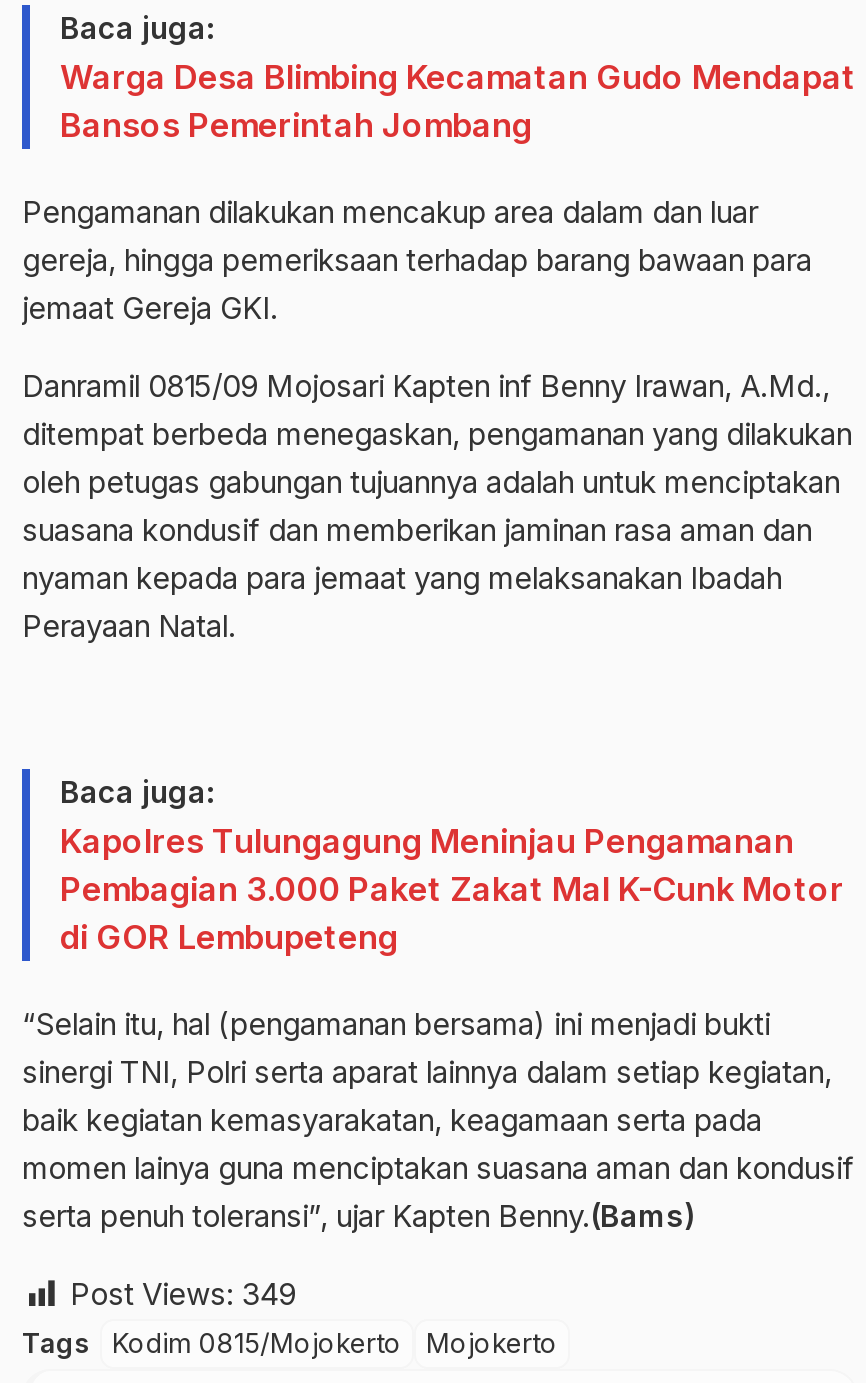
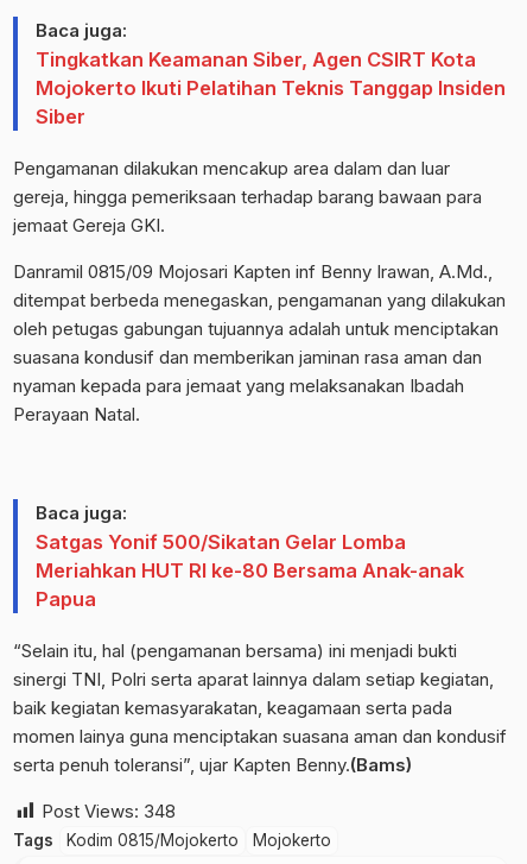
- Warga Desa Blimbing Kecamatan Gudo Mendapat
- Bansos Pemerintah Jombang
+ Tingkatkan Keamanan Siber, Agen CSIRT Kota
+ Mojokerto Ikuti Pelatihan Teknis Tanggap Insiden
+ Siber

- Kapolres Tulungagung Meninjau Pengamanan
- Pembagian 3.000 Paket Zakat Mal K-Cunk Motor
- di GOR Lembupeteng
+ Satgas Yonif 500/Sikatan Gelar Lomba
+ Meriahkan HUT RI ke-80 Bersama Anak-anak
+ Papua

- Post Views: 349
+ Post Views: 348
